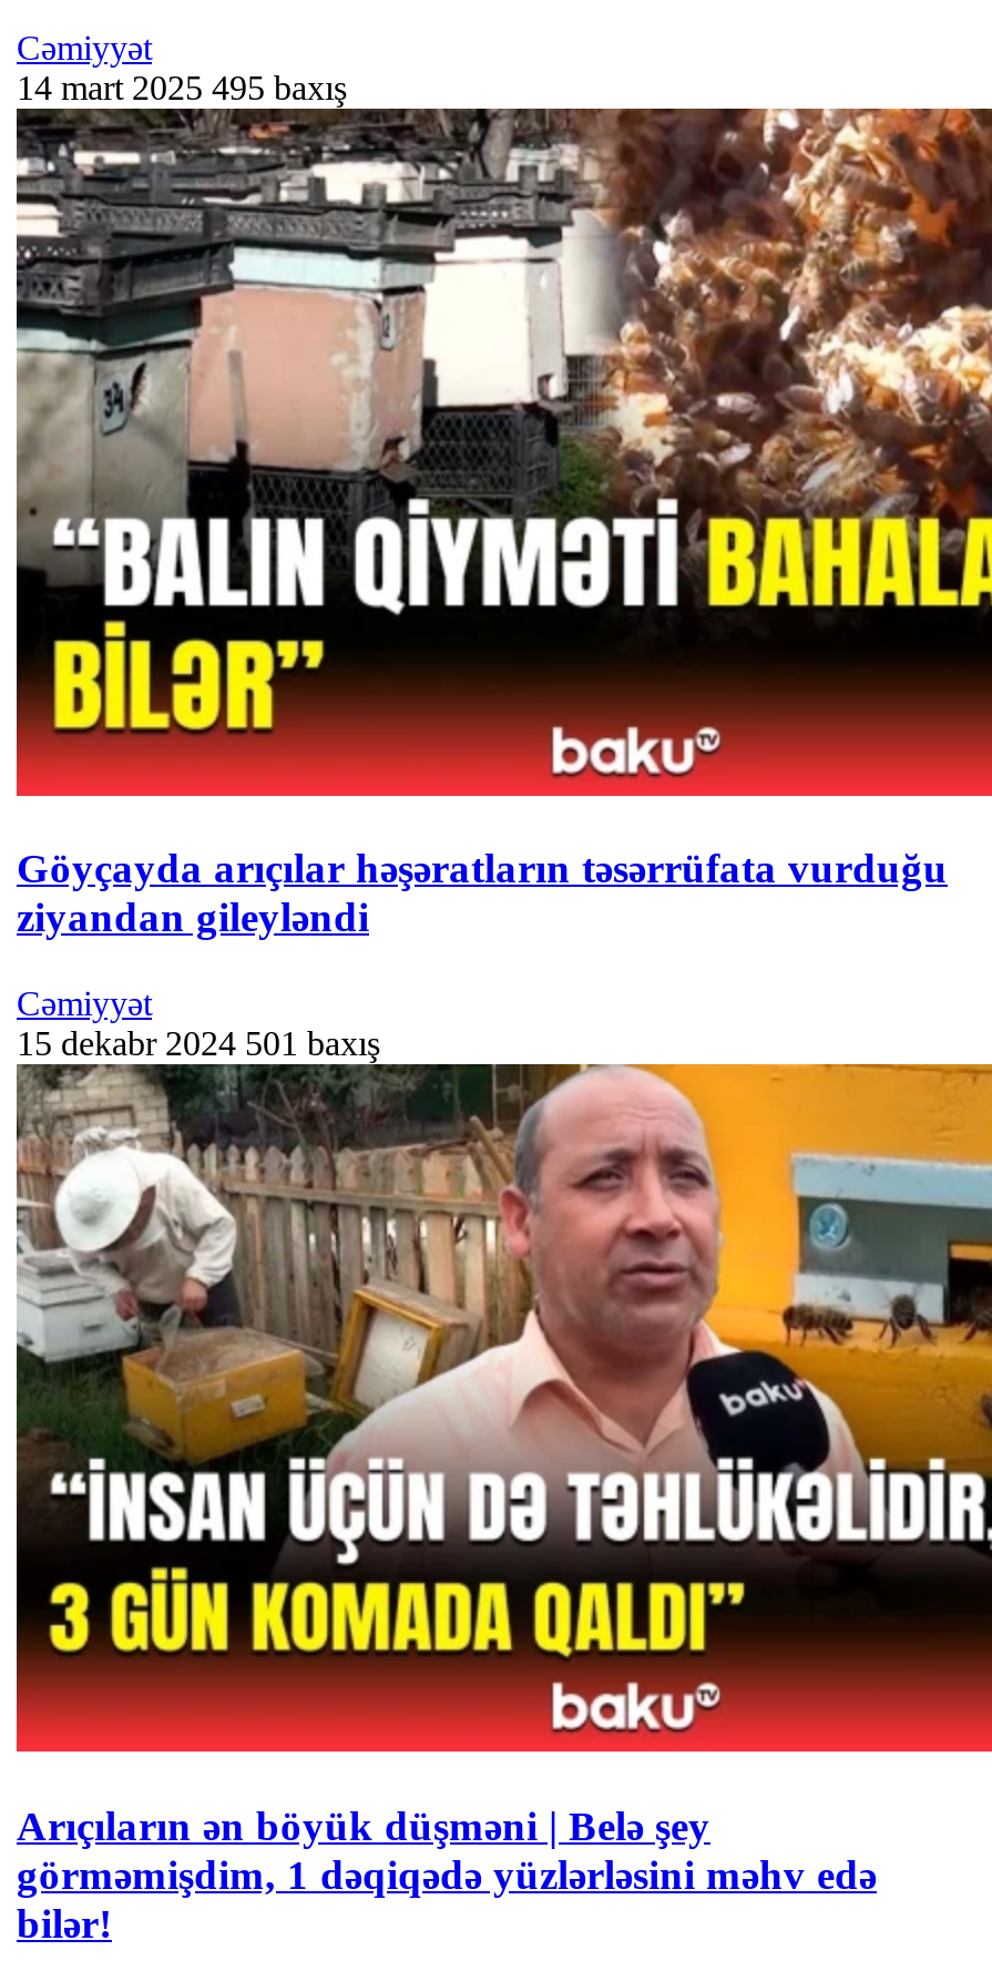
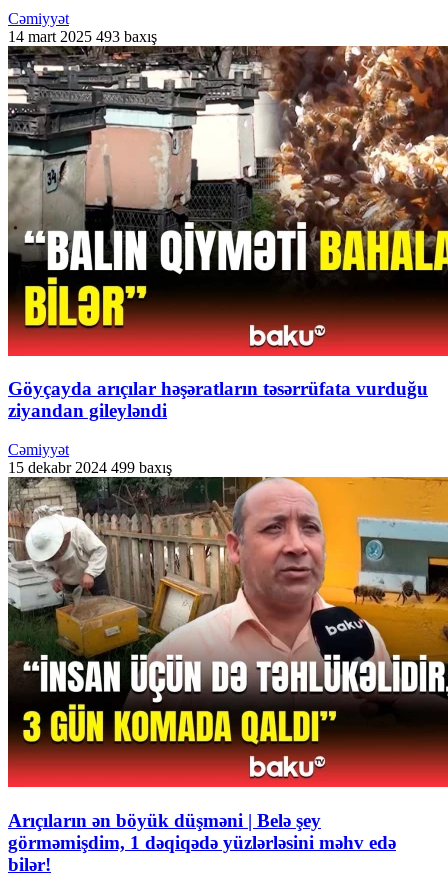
- 14 mart 2025 495 baxış
+ 14 mart 2025 493 baxış

- 15 dekabr 2024 501 baxış
+ 15 dekabr 2024 499 baxış
